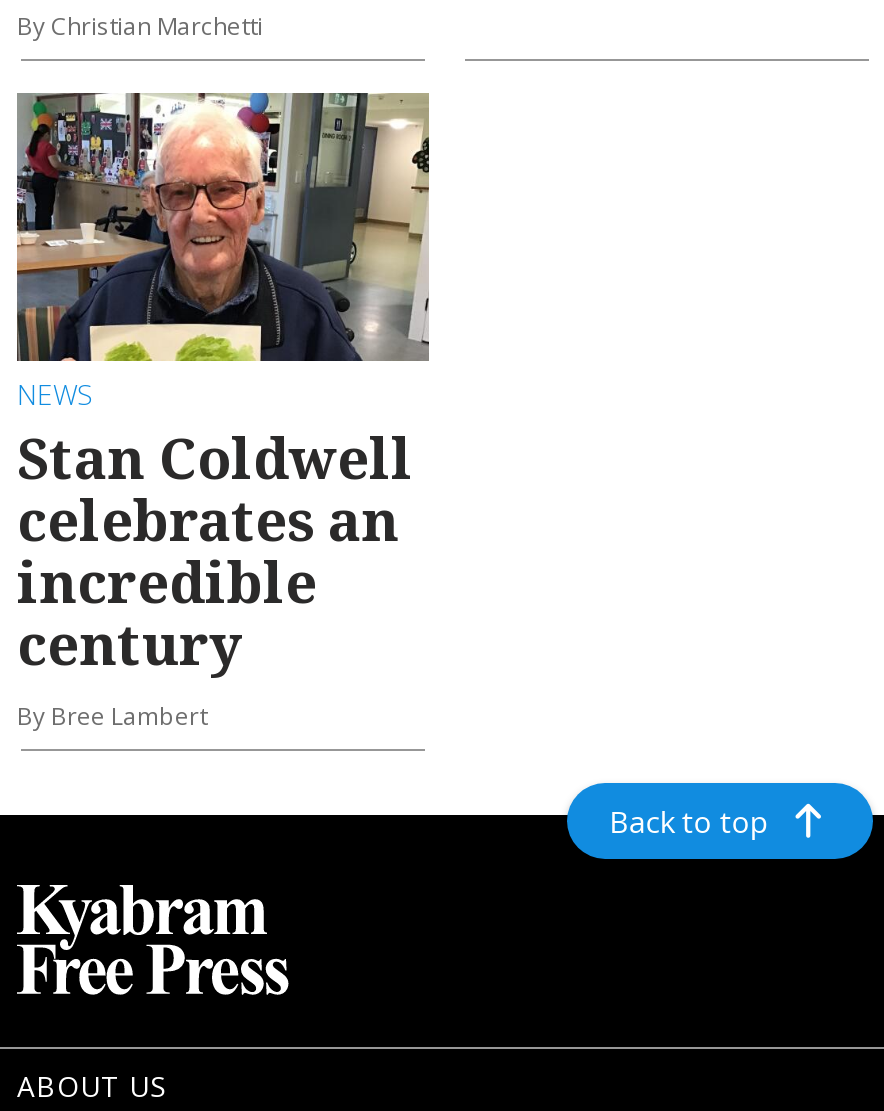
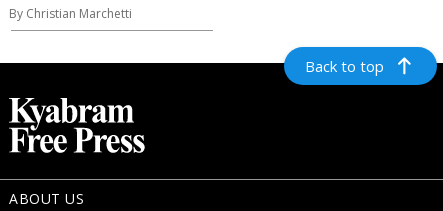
- [image]
- NEWS
- Stan Coldwell
- celebrates an
- incredible
- century
- By Bree Lambert
